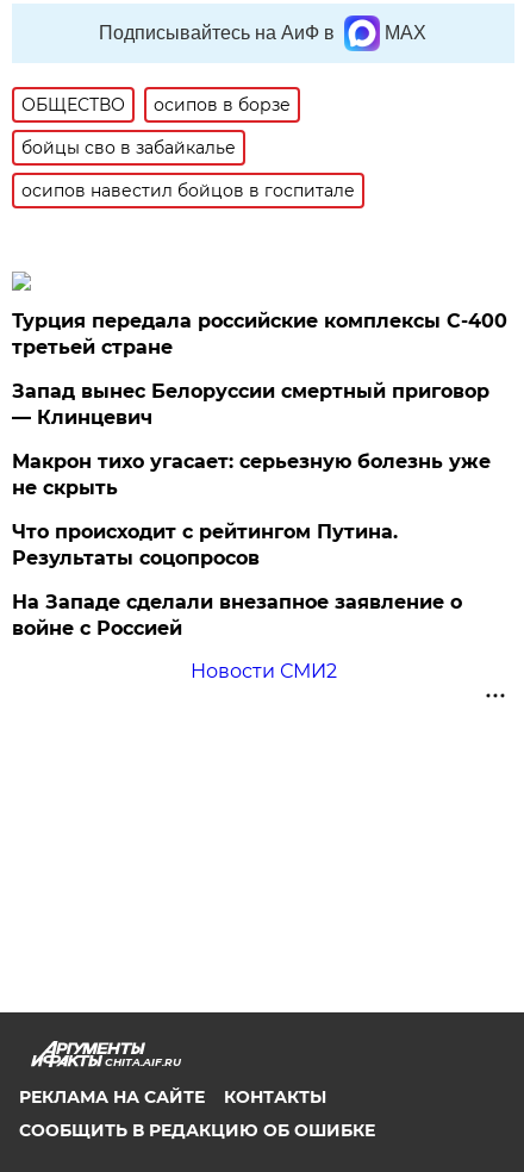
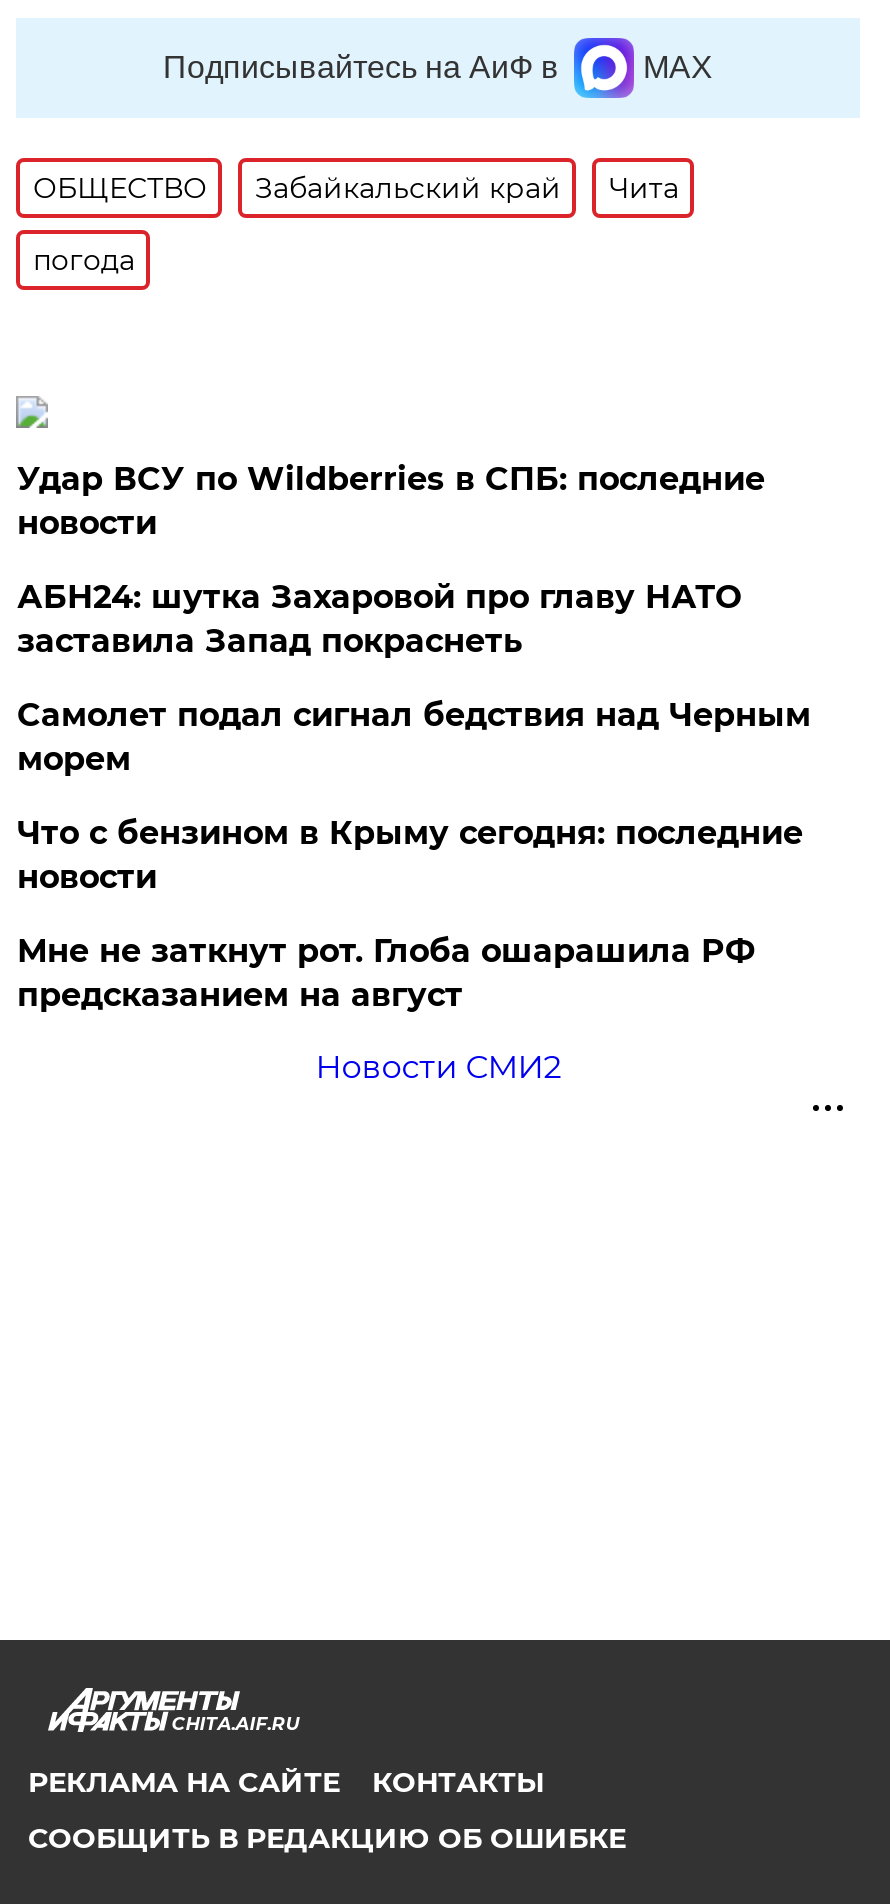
- осипов в борзе
- бойцы сво в забайкалье
- осипов навестил бойцов в госпитале
+ Забайкальский край
+ Чита
+ погода

- Турция передала российские комплексы С-400
- третьей стране
- Запад вынес Белоруссии смертный приговор
- — Клинцевич
- Макрон тихо угасает: серьезную болезнь уже
- не скрыть
- Что происходит с рейтингом Путина.
- Результаты соцопросов
- На Западе сделали внезапное заявление о
- войне с Россией
+ Удар ВСУ по Wildberries в СПБ: последние
+ новости
+ АБН24: шутка Захаровой про главу НАТО
+ заставила Запад покраснеть
+ Самолет подал сигнал бедствия над Черным
+ морем
+ Что с бензином в Крыму сегодня: последние
+ новости
+ Мне не заткнут рот. Глоба ошарашила РФ
+ предсказанием на август
